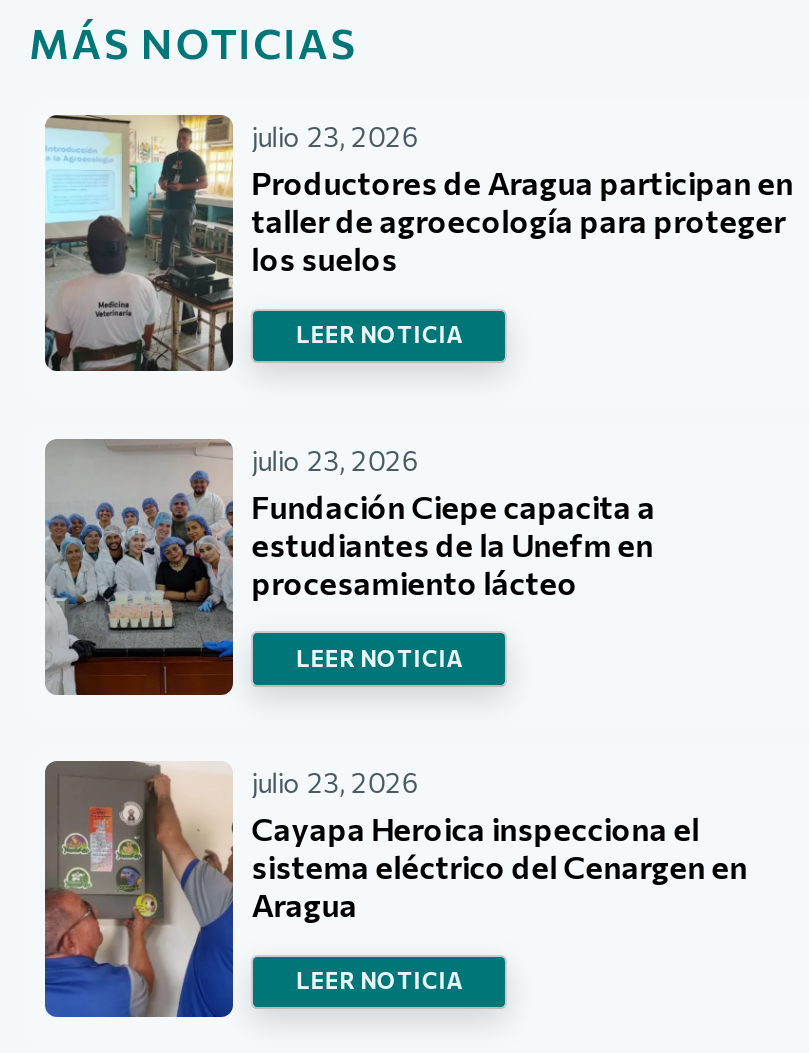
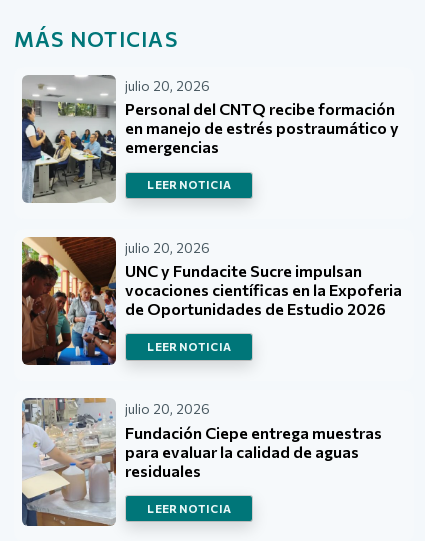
- [image]
- julio 23, 2026
- Productores de Aragua participan en
- taller de agroecología para proteger
- los suelos
+ [image]
+ julio 20, 2026
+ Personal del CNTQ recibe formación
+ en manejo de estrés postraumático y
+ emergencias

- [image]
- julio 23, 2026
- Fundación Ciepe capacita a
- estudiantes de la Unefm en
- procesamiento lácteo
+ [image]
+ julio 20, 2026
+ UNC y Fundacite Sucre impulsan
+ vocaciones científicas en la Expoferia
+ de Oportunidades de Estudio 2026

- [image]
- julio 23, 2026
- Cayapa Heroica inspecciona el
- sistema eléctrico del Cenargen en
- Aragua
+ [image]
+ julio 20, 2026
+ Fundación Ciepe entrega muestras
+ para evaluar la calidad de aguas
+ residuales
